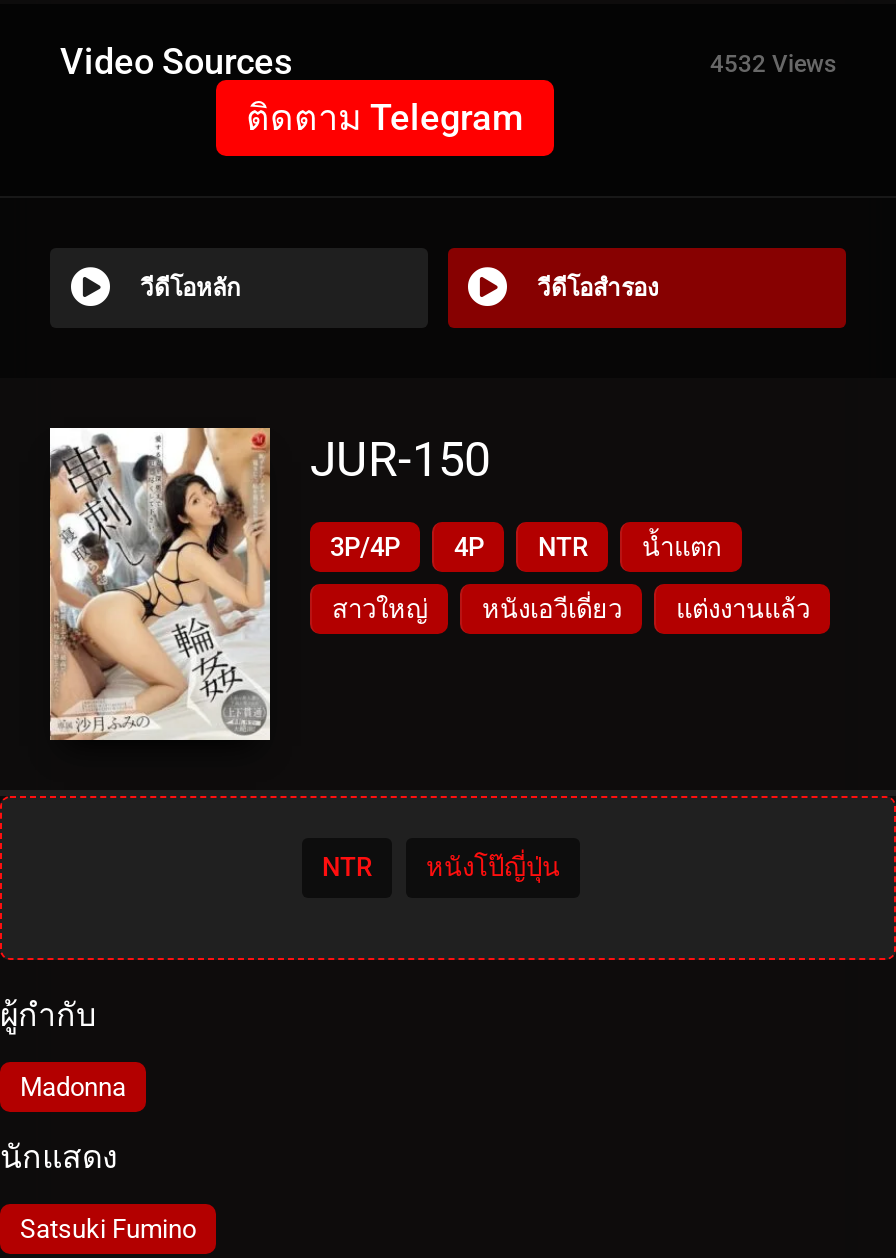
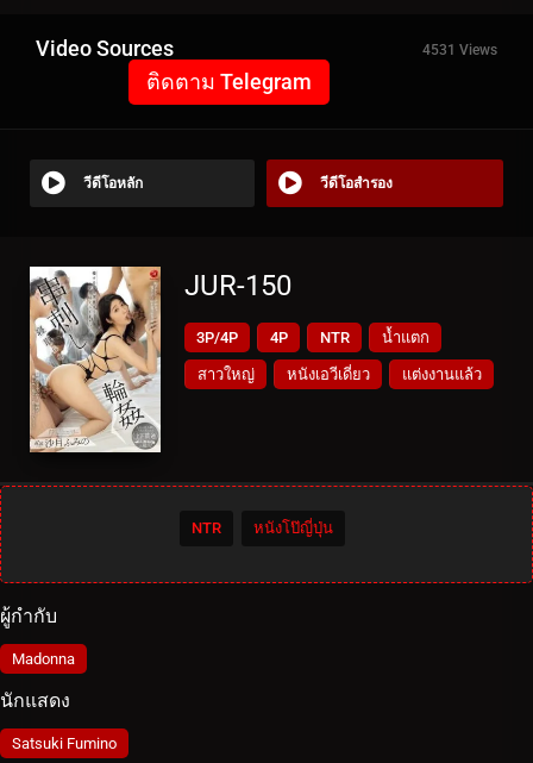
- 4532 Views
+ 4531 Views
